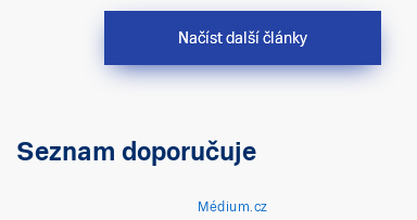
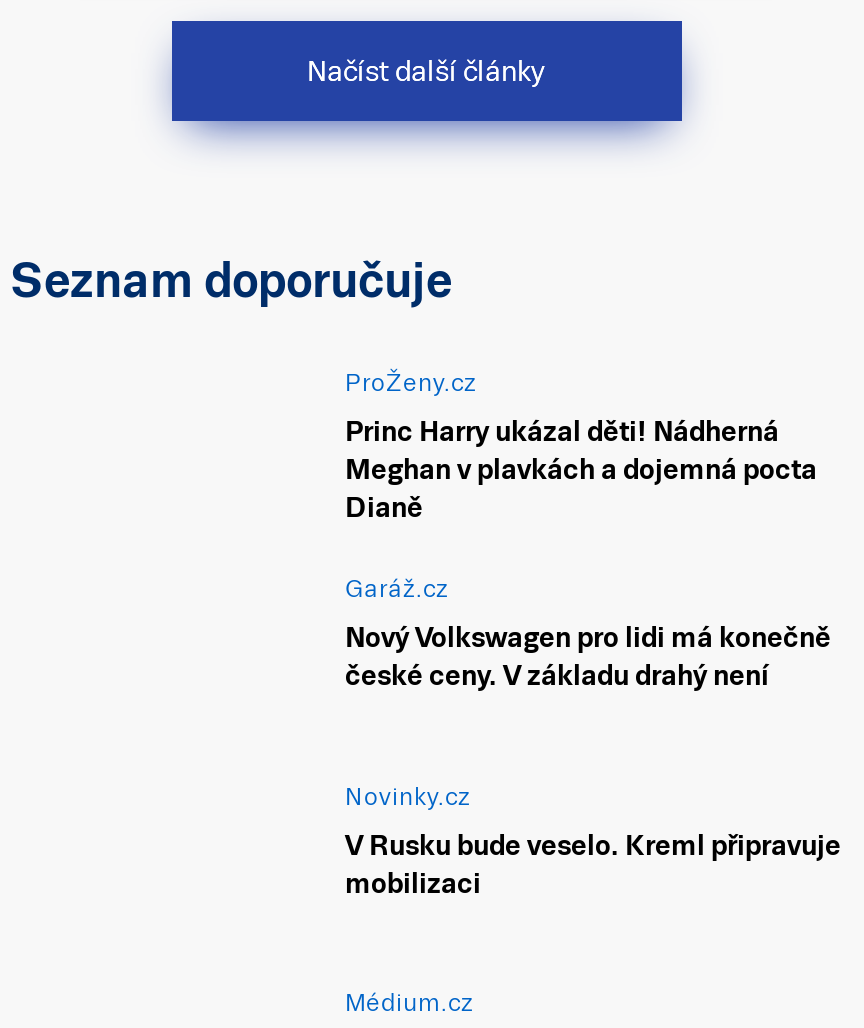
+ ProŽeny.cz
+ Princ Harry ukázal děti! Nádherná
+ Meghan v plavkách a dojemná pocta
+ Dianě
+ Garáž.cz
+ Nový Volkswagen pro lidi má konečně
+ české ceny. V základu drahý není

+ Novinky.cz
+ V Rusku bude veselo. Kreml připravuje
+ mobilizaci
